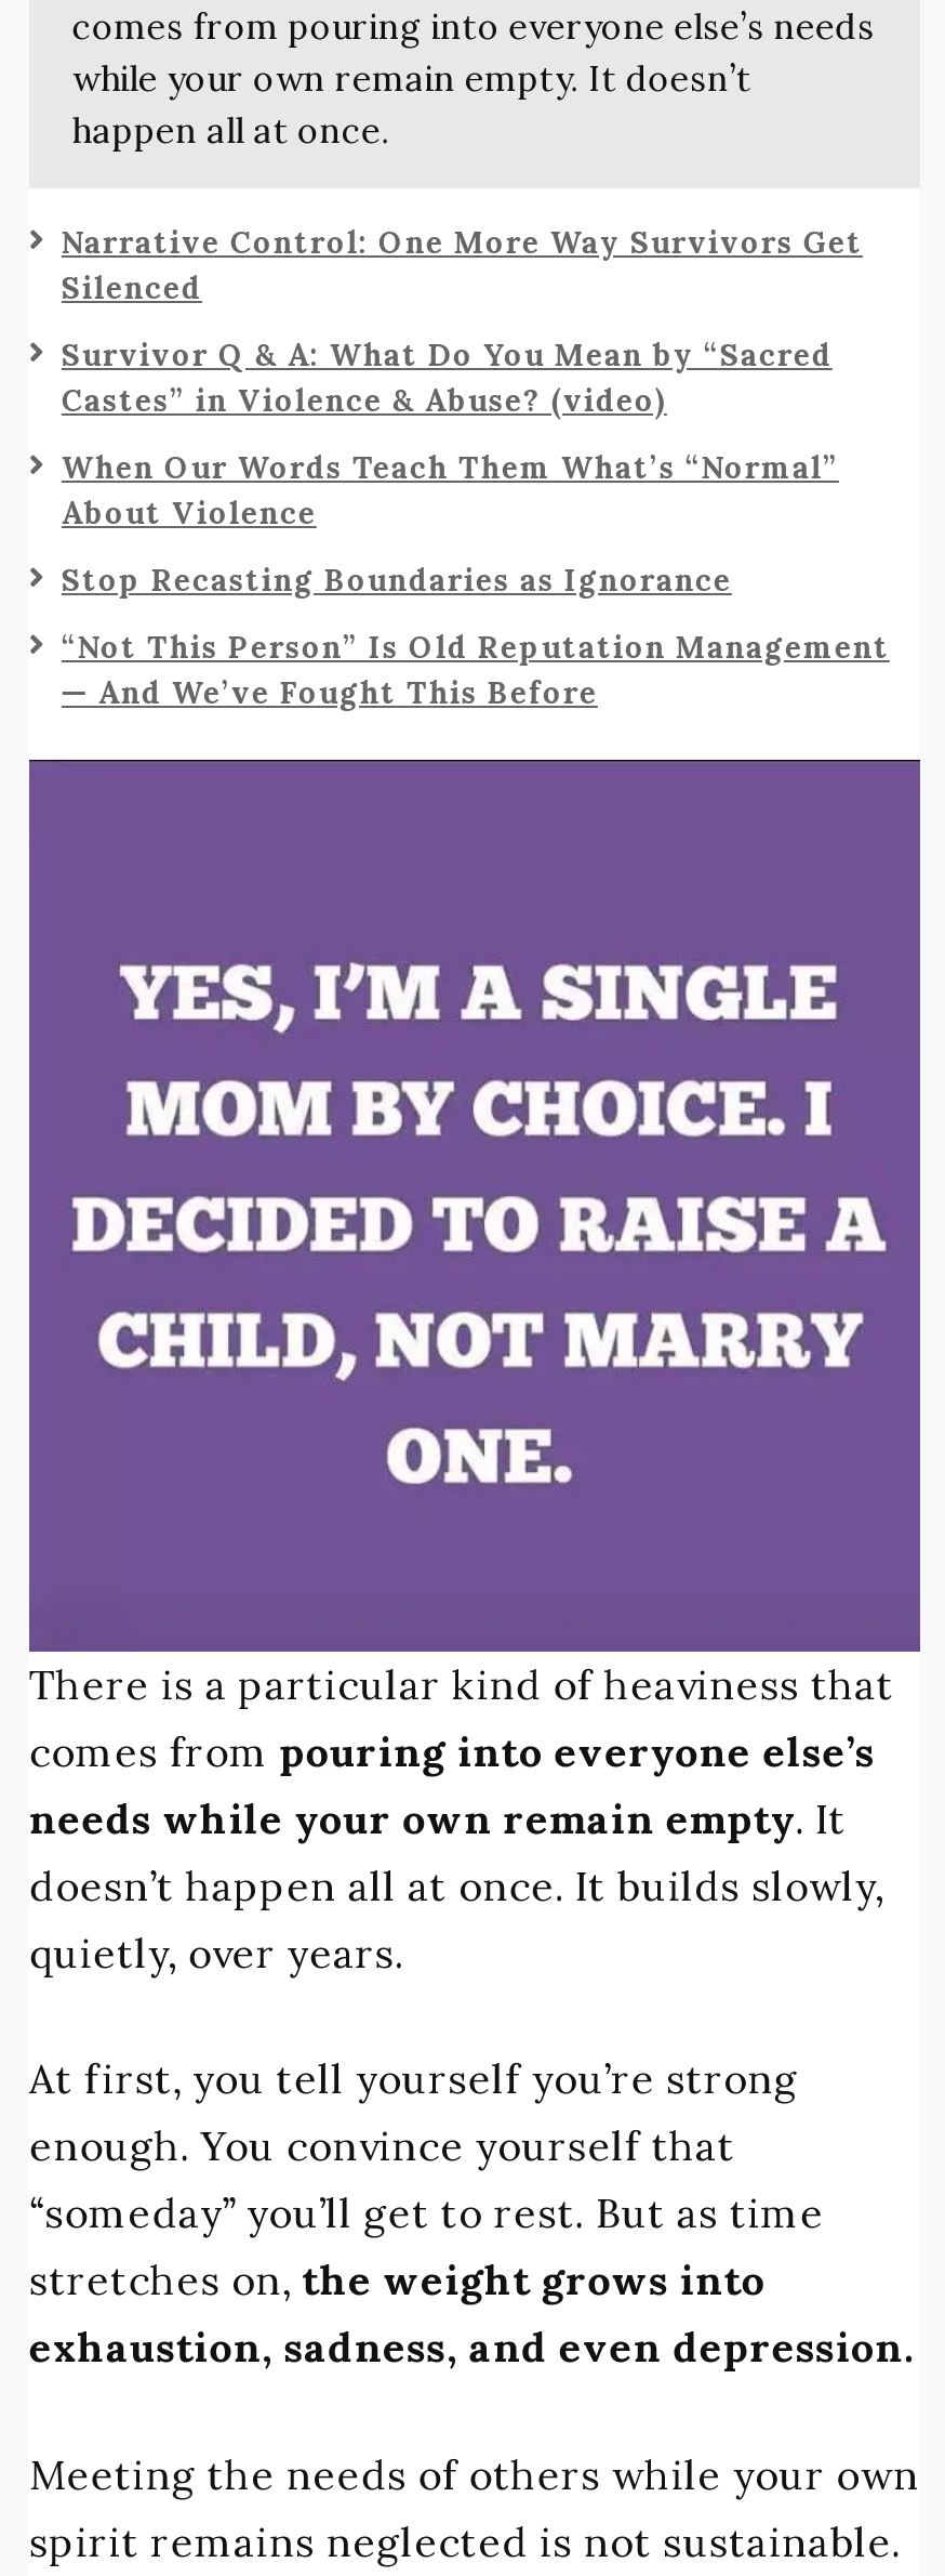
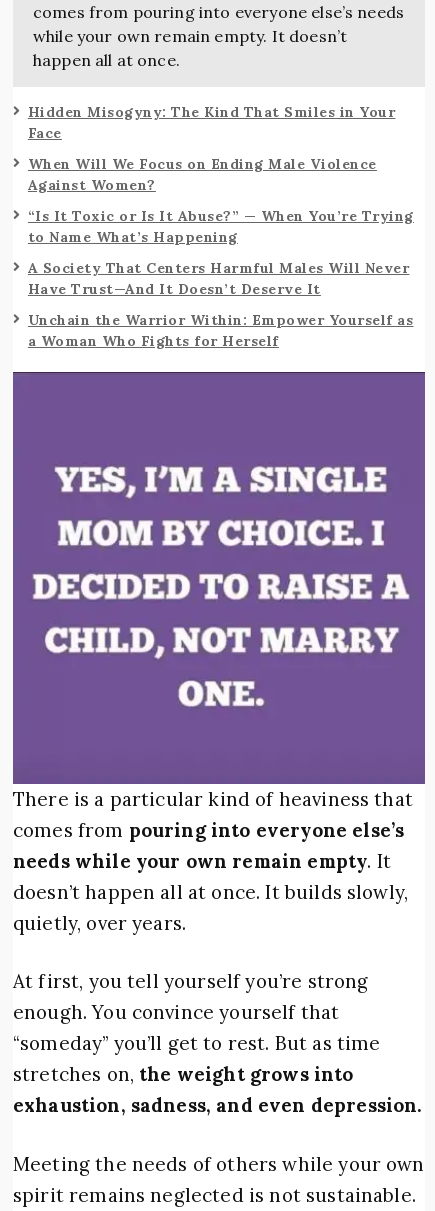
- Narrative Control: One More Way Survivors Get
- Silenced
+ Hidden Misogyny: The Kind That Smiles in Your
+ Face

- Survivor Q & A: What Do You Mean by “Sacred
- Castes” in Violence & Abuse? (video)
+ When Will We Focus on Ending Male Violence
+ Against Women?

- When Our Words Teach Them What’s “Normal”
- About Violence
+ “Is It Toxic or Is It Abuse?” — When You’re Trying
+ to Name What’s Happening

- Stop Recasting Boundaries as Ignorance
+ A Society That Centers Harmful Males Will Never
+ Have Trust—And It Doesn’t Deserve It

- “Not This Person” Is Old Reputation Management
- — And We’ve Fought This Before
+ Unchain the Warrior Within: Empower Yourself as
+ a Woman Who Fights for Herself
